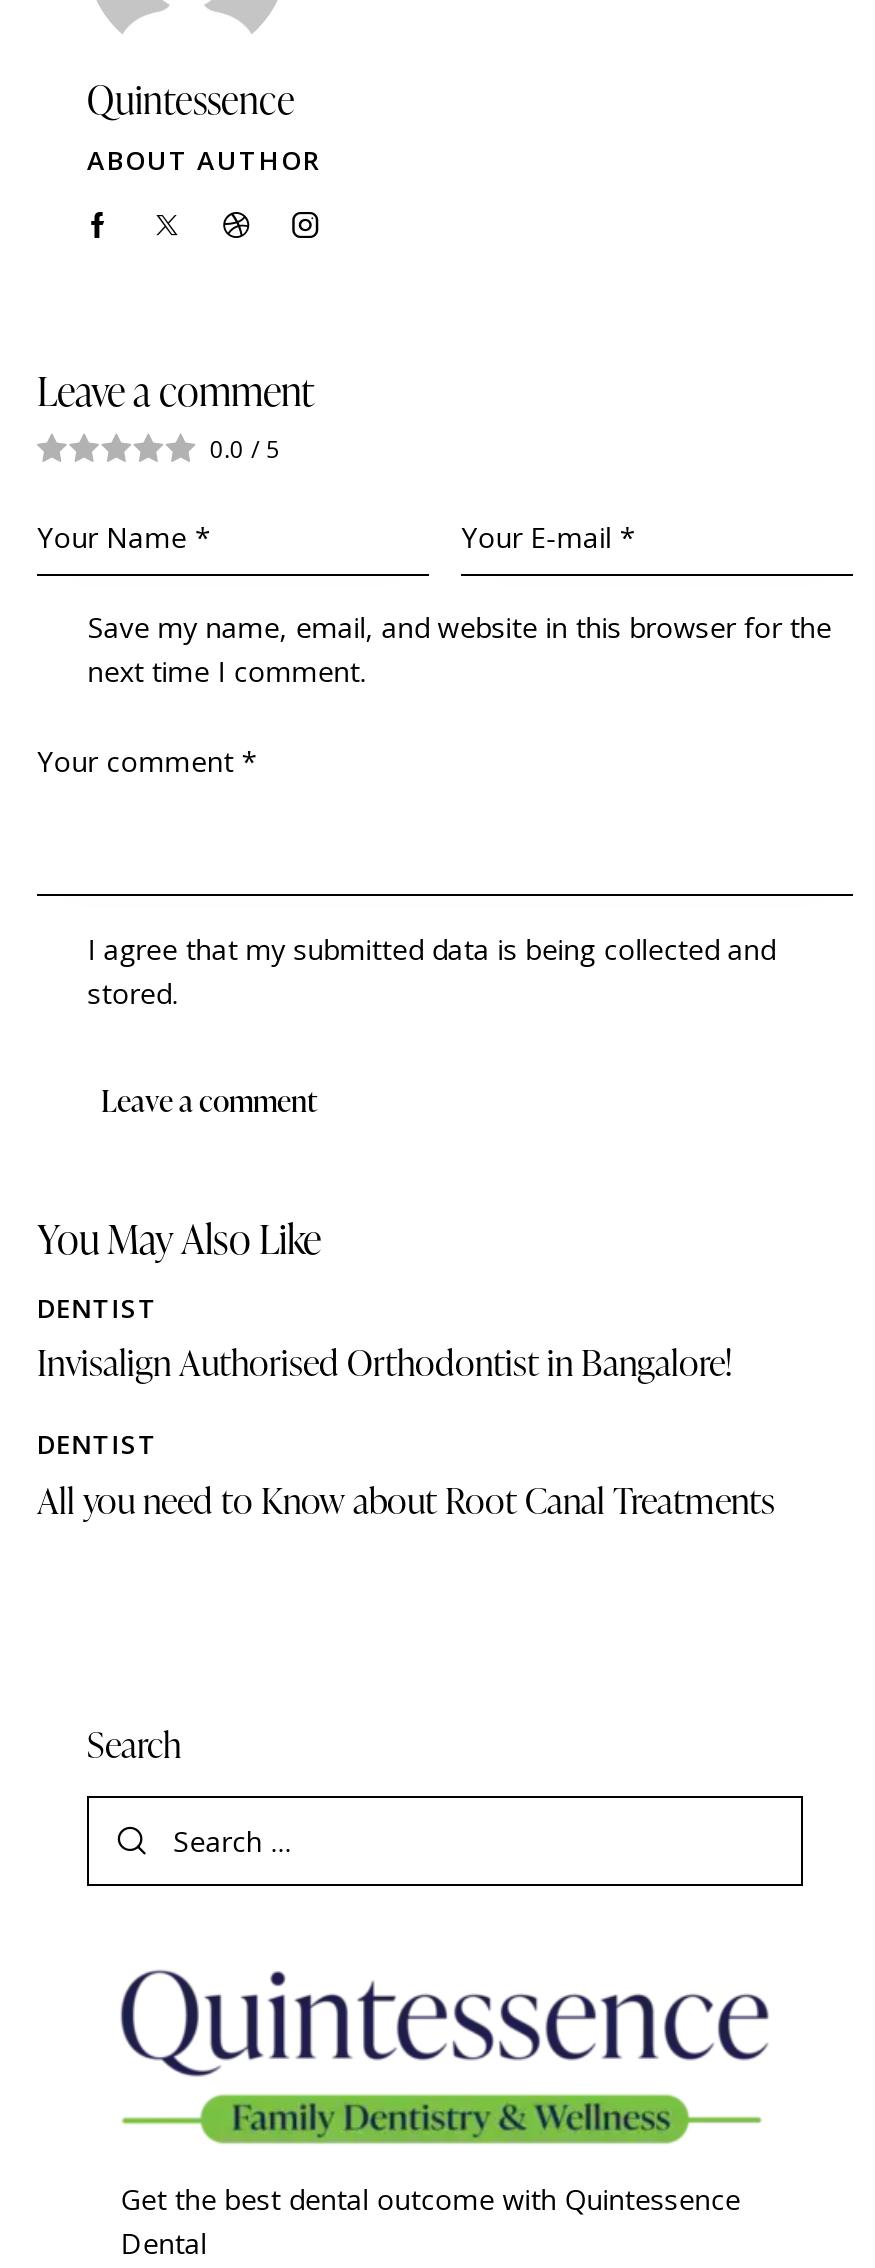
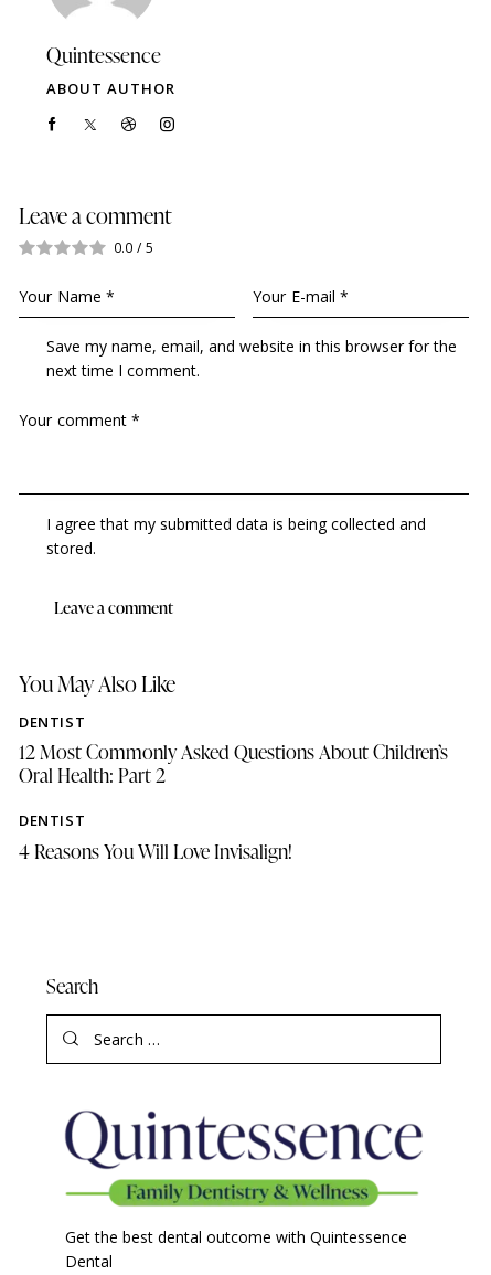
- Invisalign Authorised Orthodontist in Bangalore!
+ 12 Most Commonly Asked Questions About Children’s
+ Oral Health: Part 2

- All you need to Know about Root Canal Treatments
+ 4 Reasons You Will Love Invisalign!
